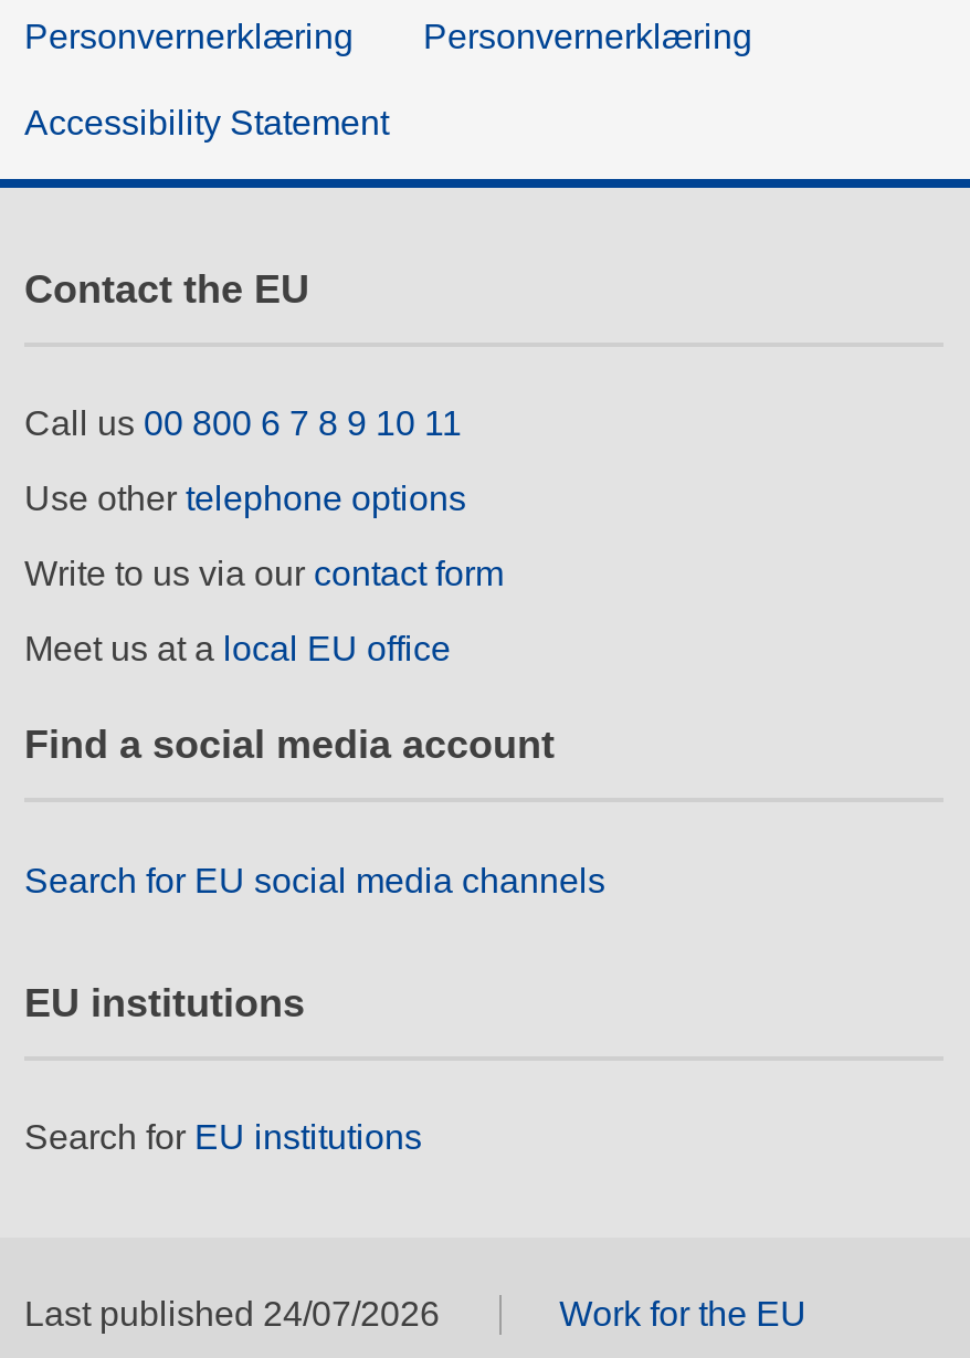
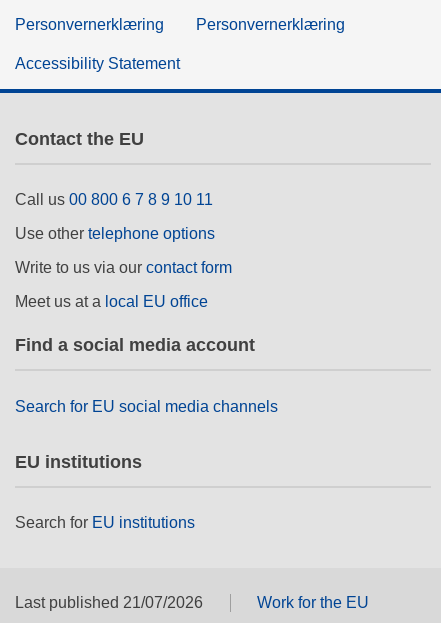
- Last published 24/07/2026
+ Last published 21/07/2026
